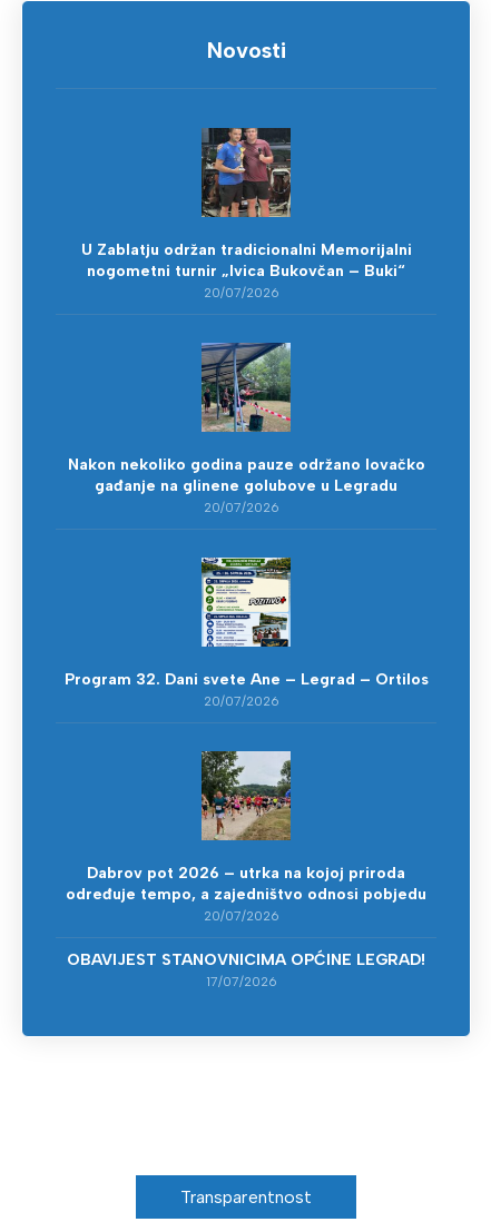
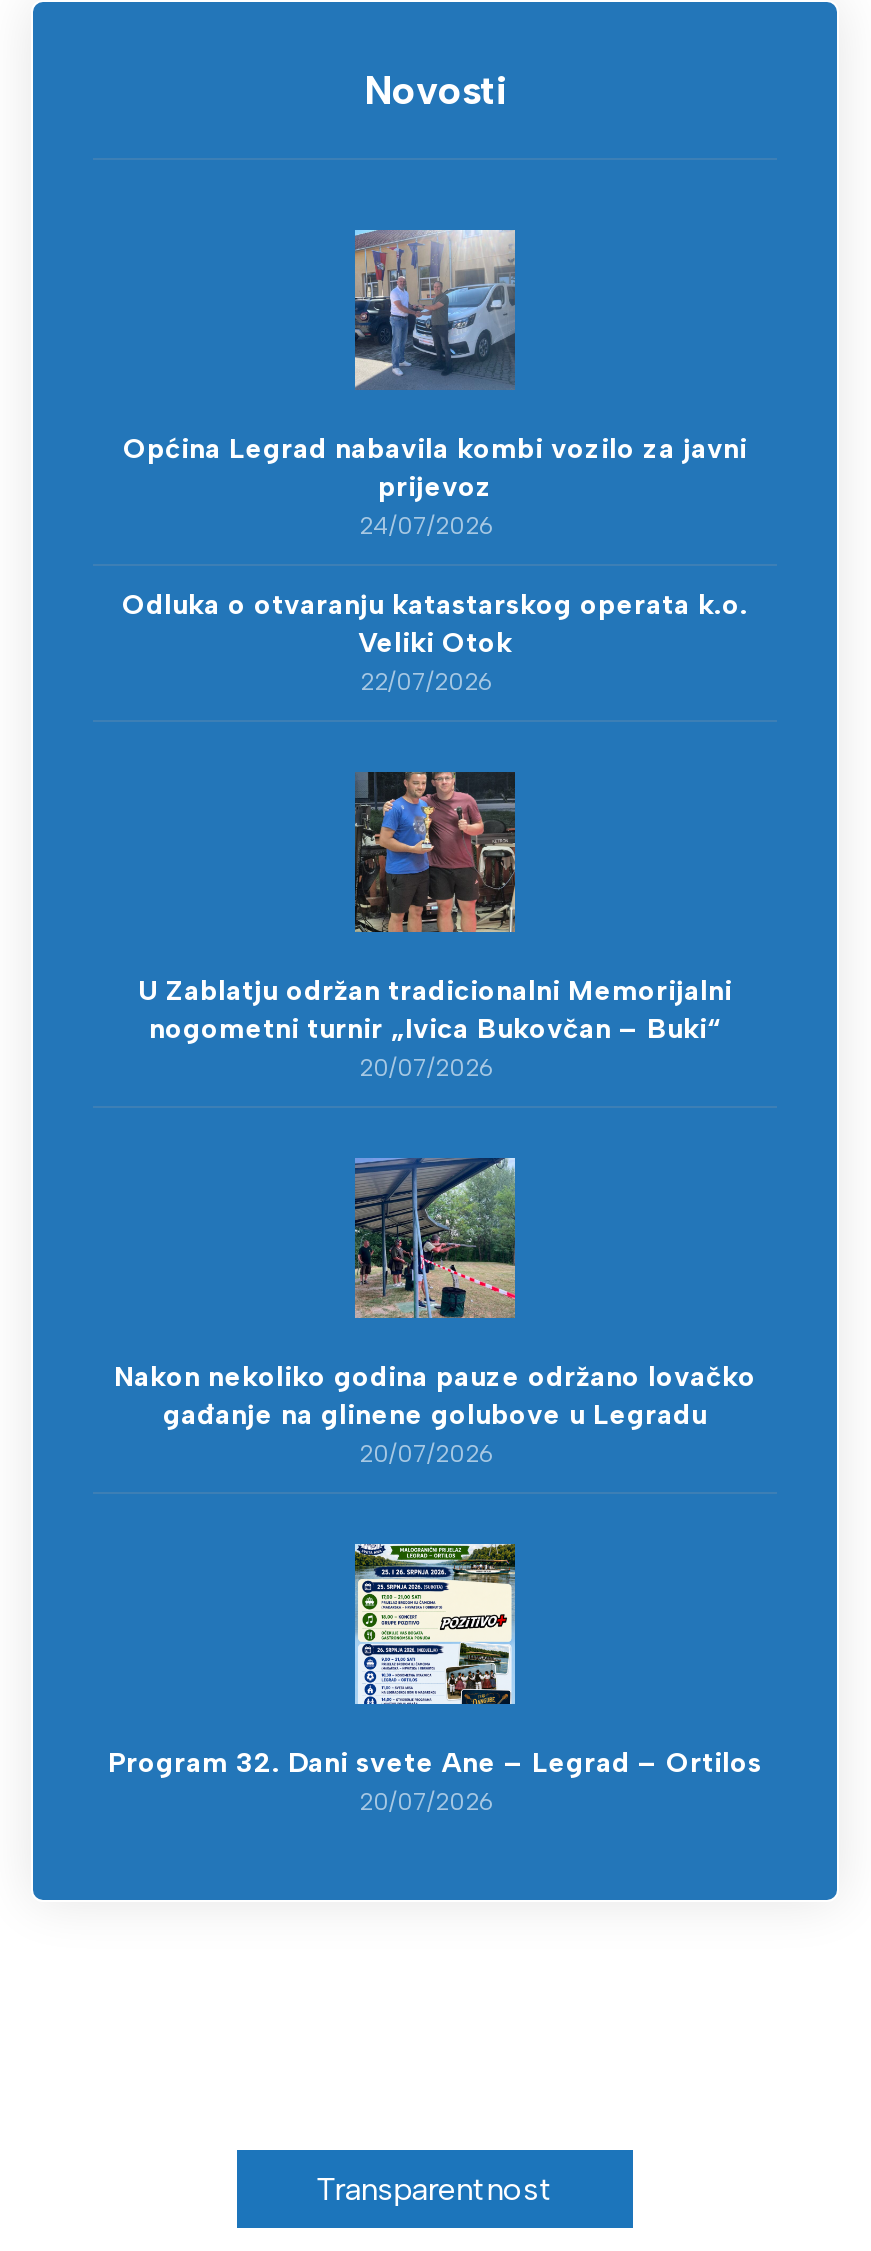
+ [image]
+ Općina Legrad nabavila kombi vozilo za javni
+ prijevoz
+ 24/07/2026
+ Odluka o otvaranju katastarskog operata k.o.
+ Veliki Otok
+ 22/07/2026

moved down: [image] | U Zablatju održan tradicionalni Memorijalni | nogometni turnir „Ivica Bukovčan – Buki“ | ... | Program 32. Dani svete Ane – Legrad – Ortilos | 20/07/2026

- [image]
- Dabrov pot 2026 – utrka na kojoj priroda
- određuje tempo, a zajedništvo odnosi pobjedu
- 20/07/2026
- OBAVIJEST STANOVNICIMA OPĆINE LEGRAD!
- 17/07/2026
